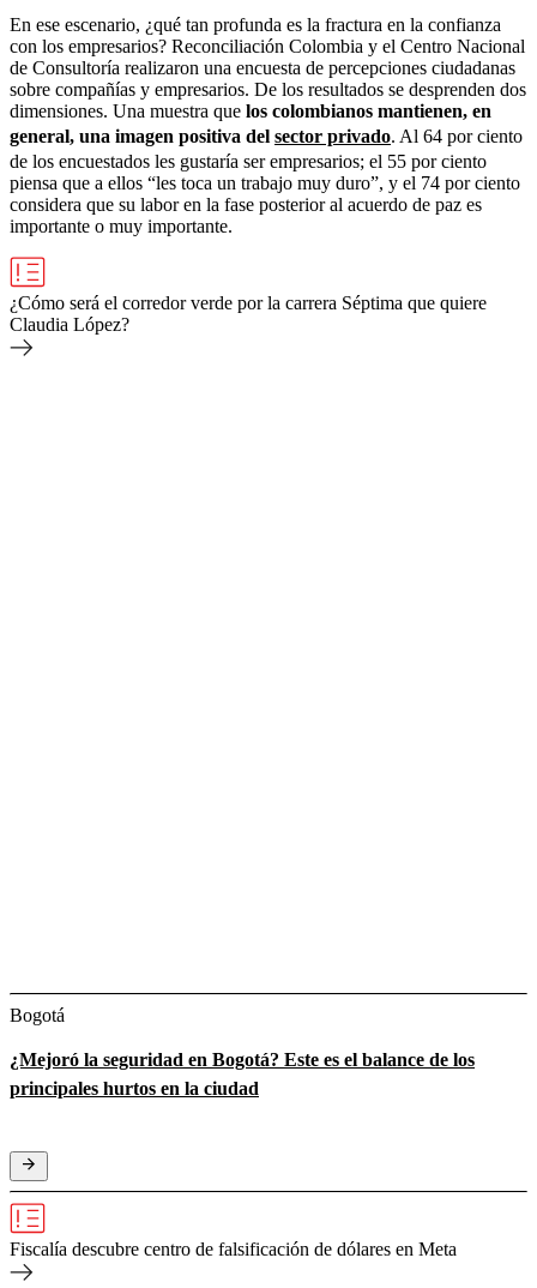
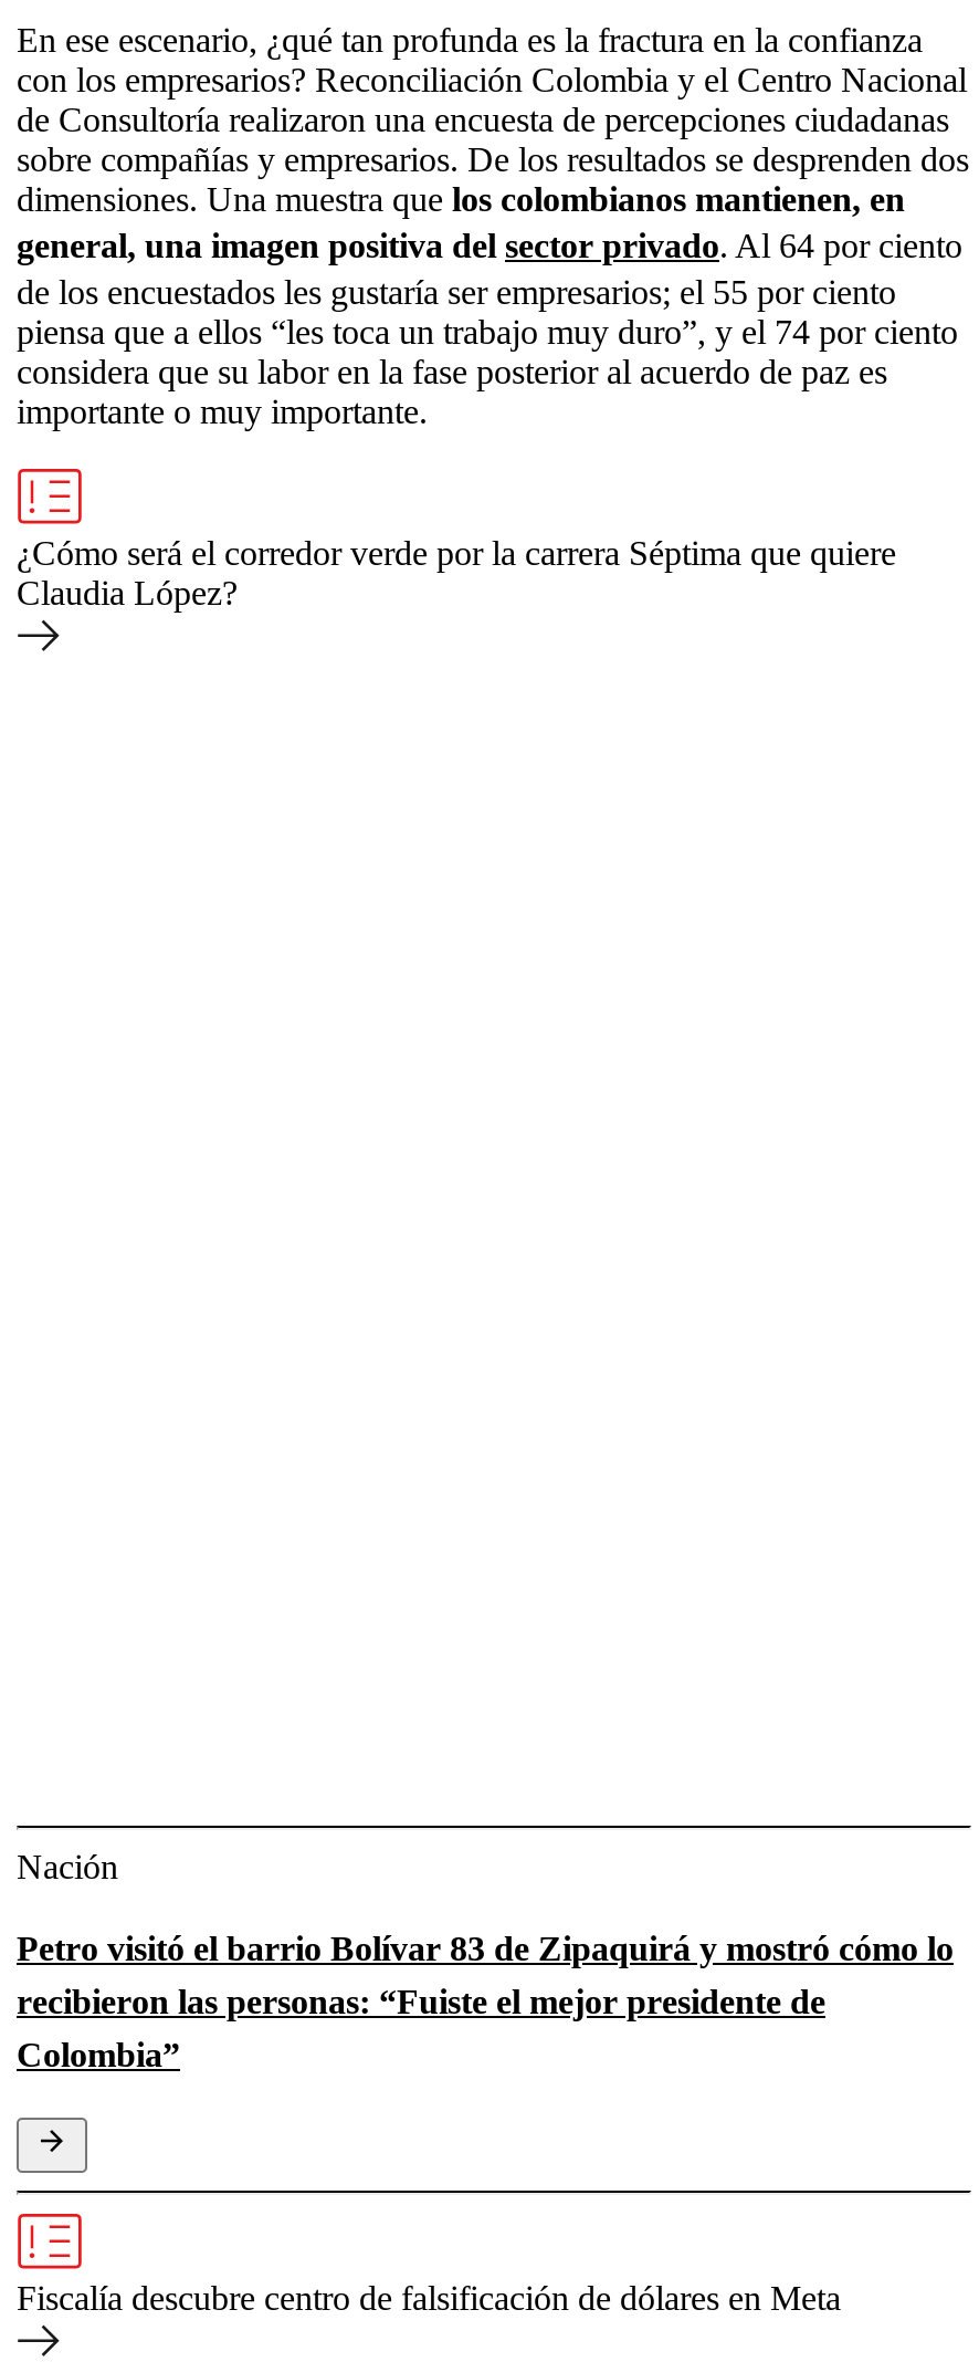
- Bogotá
+ Nación

- ¿Mejoró la seguridad en Bogotá? Este es el balance de los
- principales hurtos en la ciudad
+ Petro visitó el barrio Bolívar 83 de Zipaquirá y mostró cómo lo
+ recibieron las personas: “Fuiste el mejor presidente de
+ Colombia”
